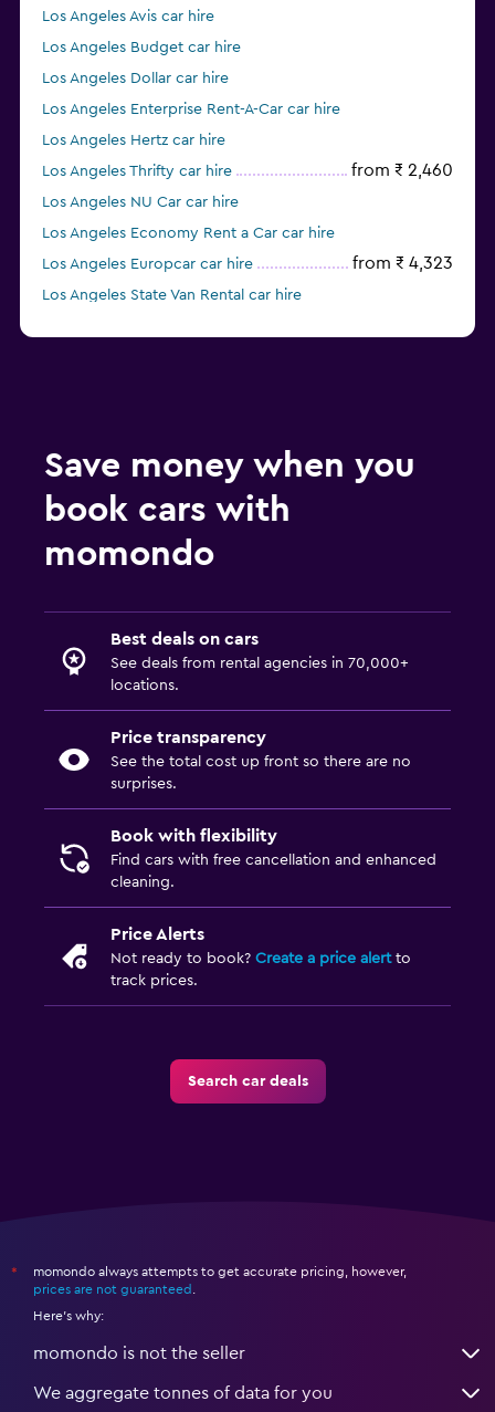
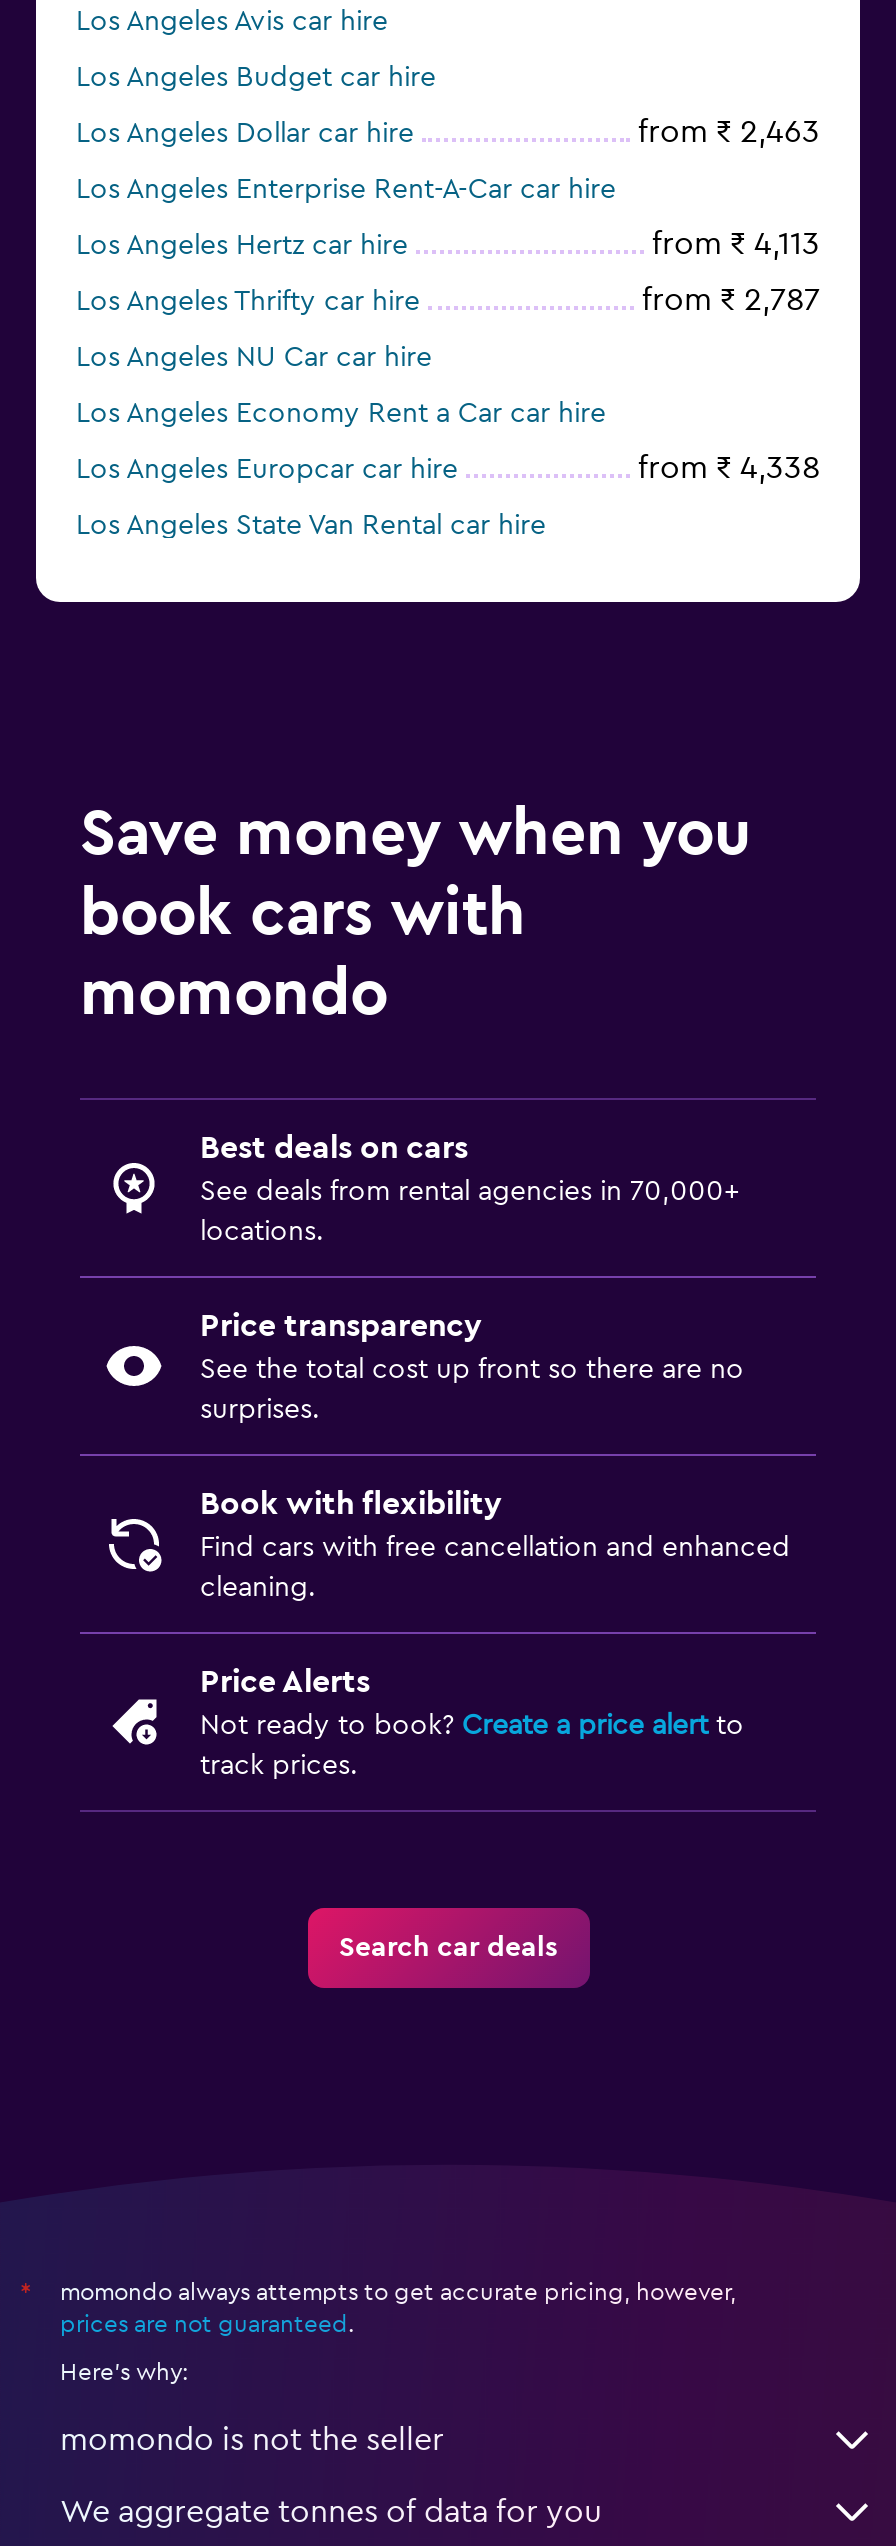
+ from ₹ 2,463

+ from ₹ 4,113

- from ₹ 2,460
+ from ₹ 2,787

- from ₹ 4,323
+ from ₹ 4,338
